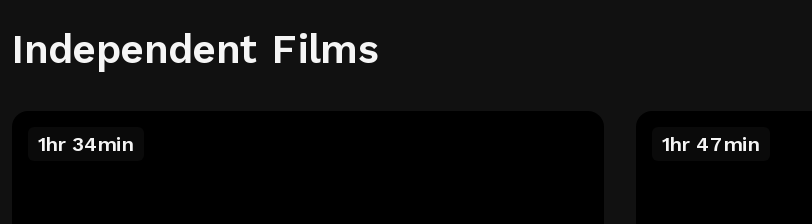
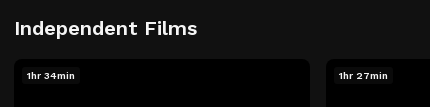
- 1hr 47min
+ 1hr 27min
